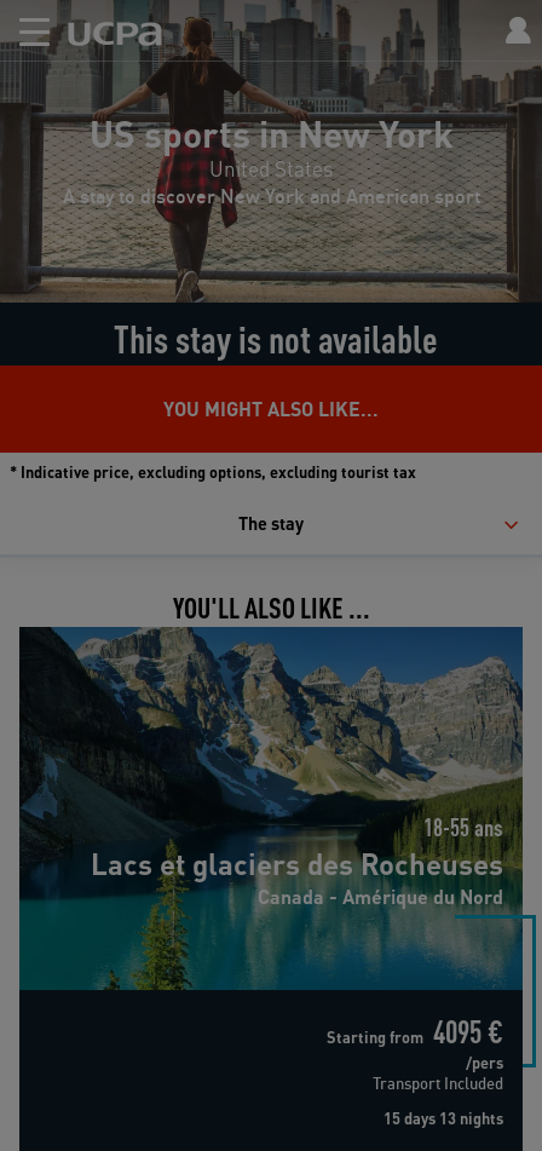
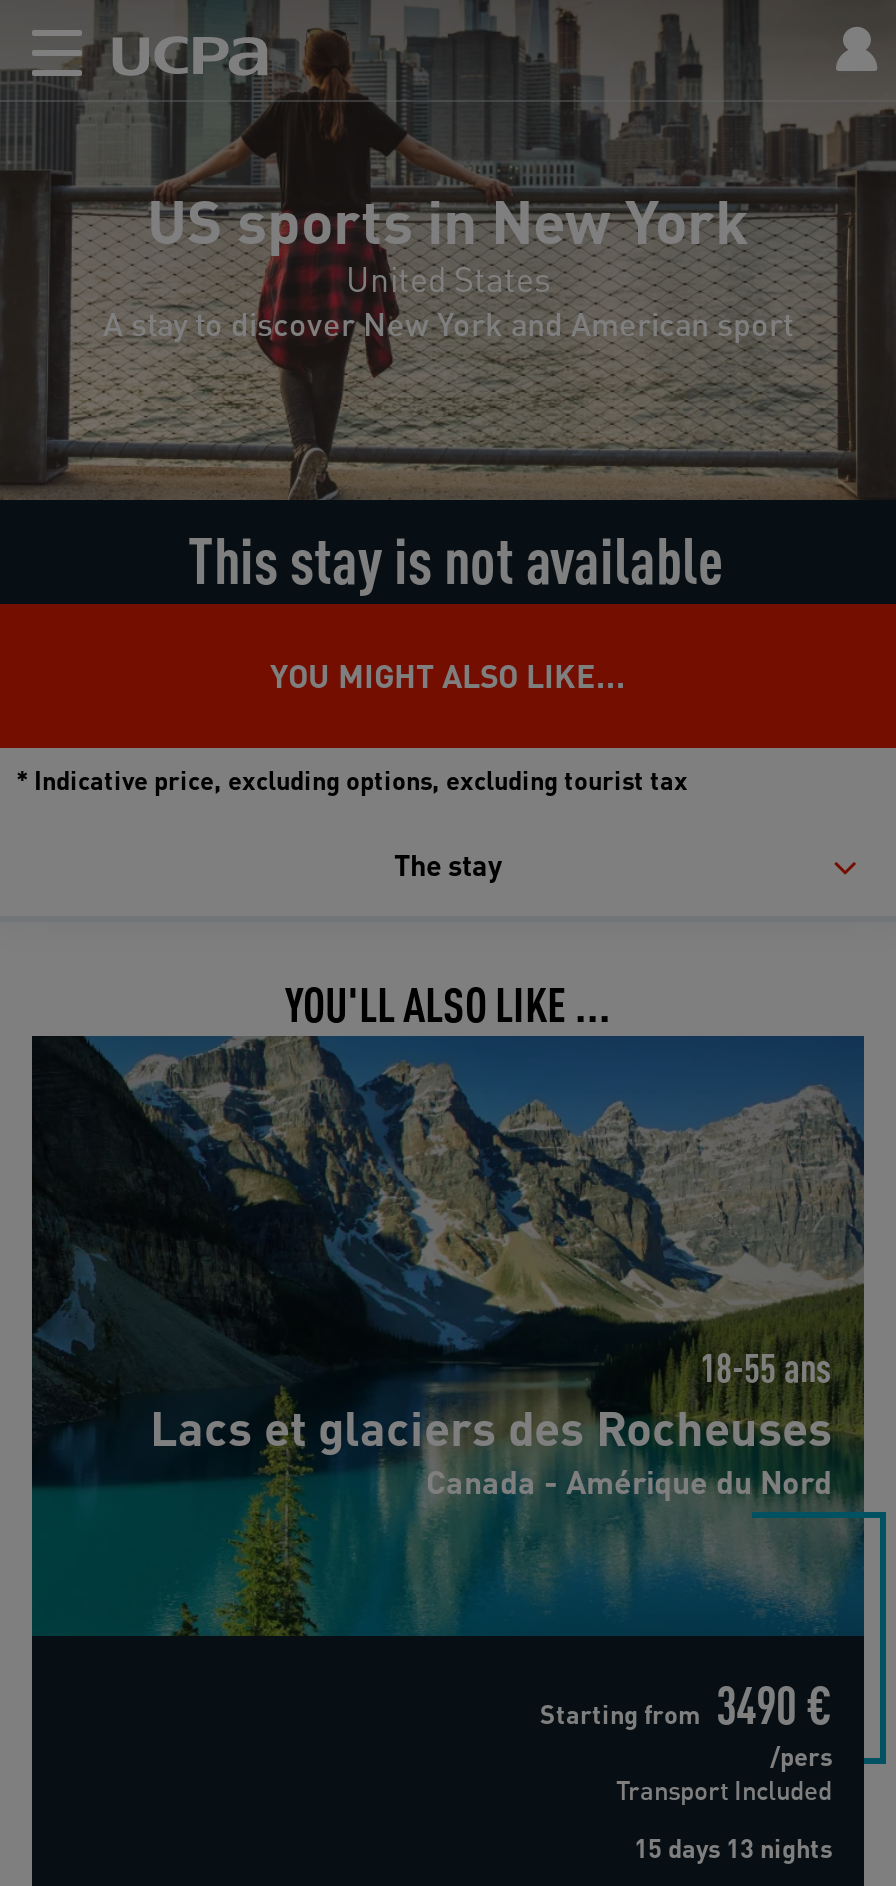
- Starting from 4095 €
+ Starting from 3490 €
